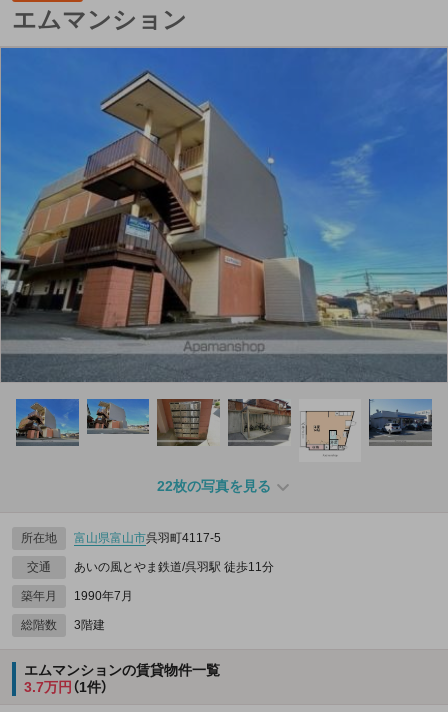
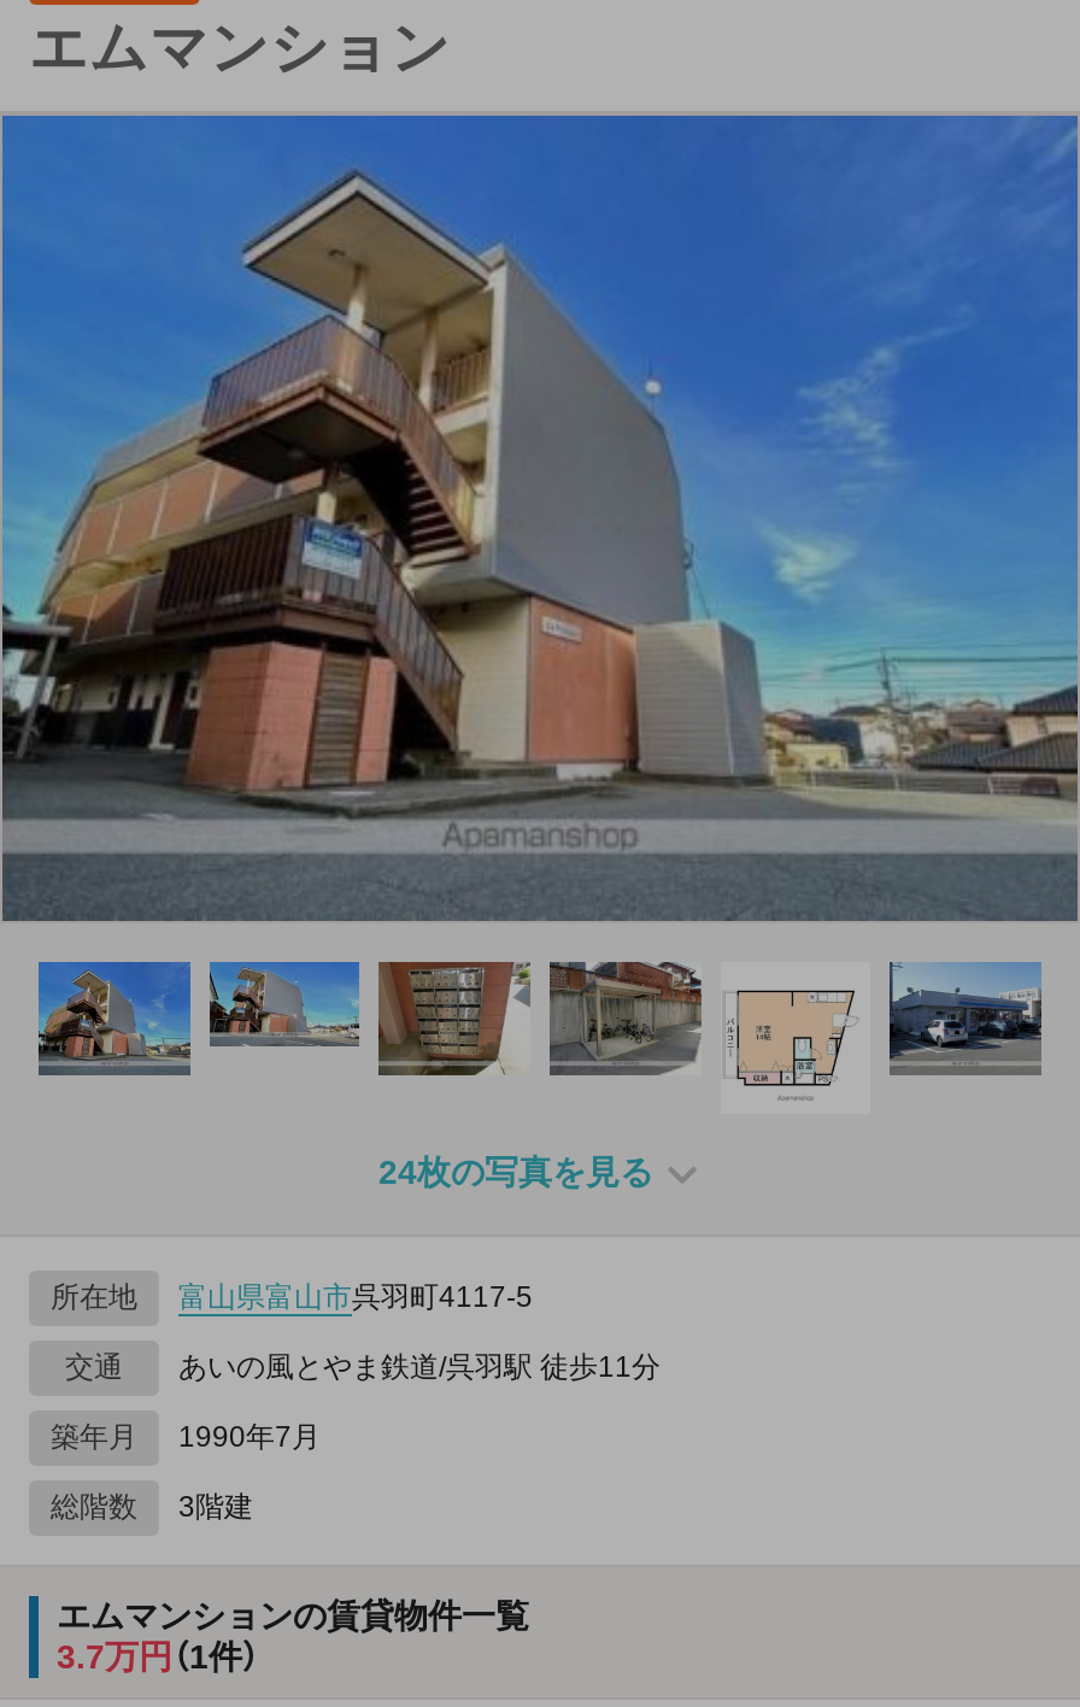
- 22枚の写真を見る
+ 24枚の写真を見る
